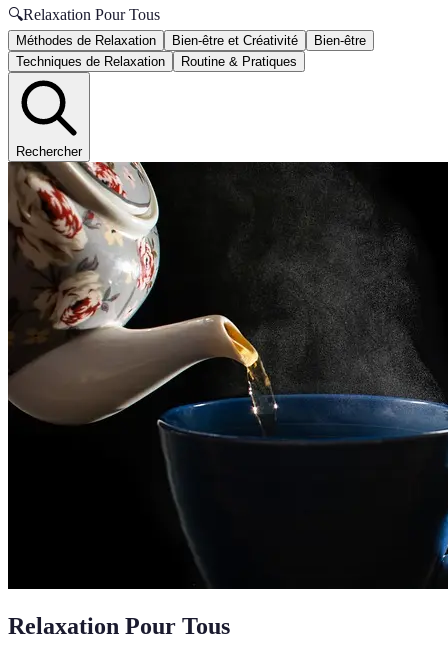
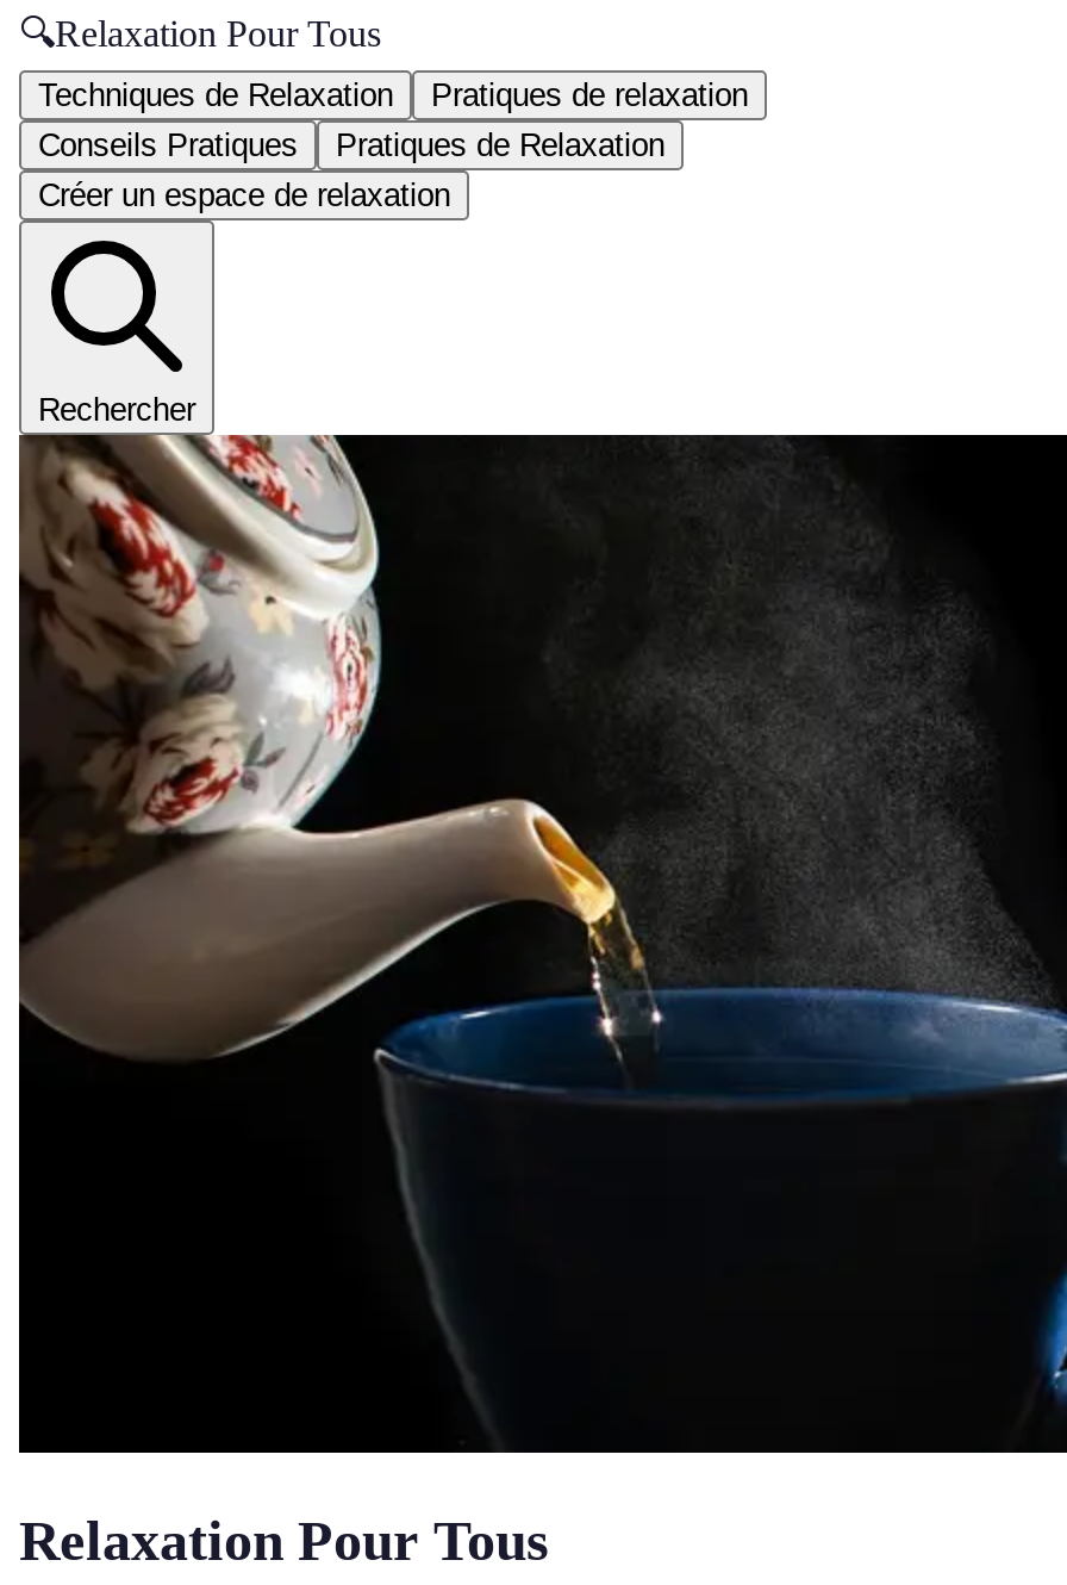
- Méthodes de Relaxation
- Bien-être et Créativité
- Bien-être

moved up: Techniques de Relaxation

- Routine & Pratiques
+ Pratiques de relaxation
+ Conseils Pratiques
+ Pratiques de Relaxation
+ Créer un espace de relaxation
